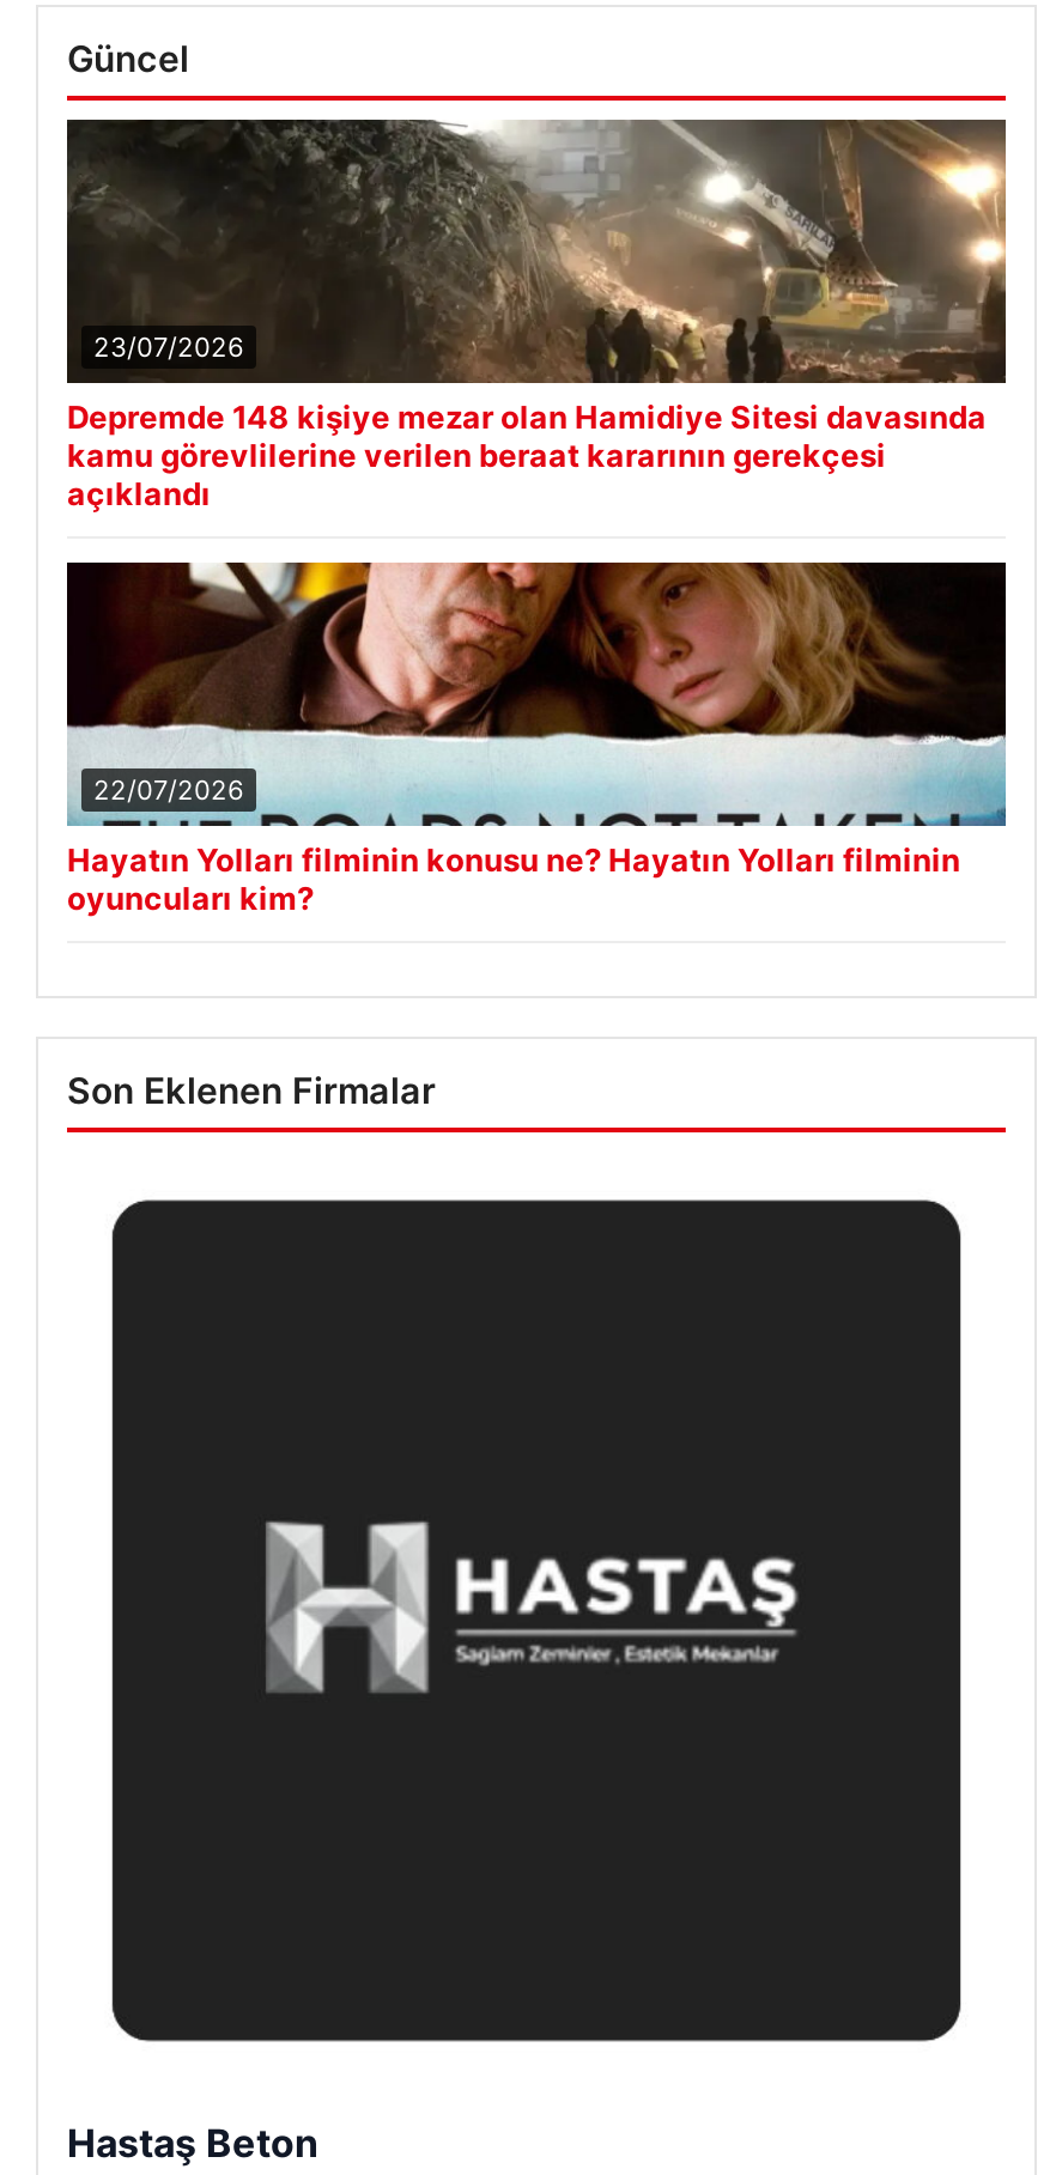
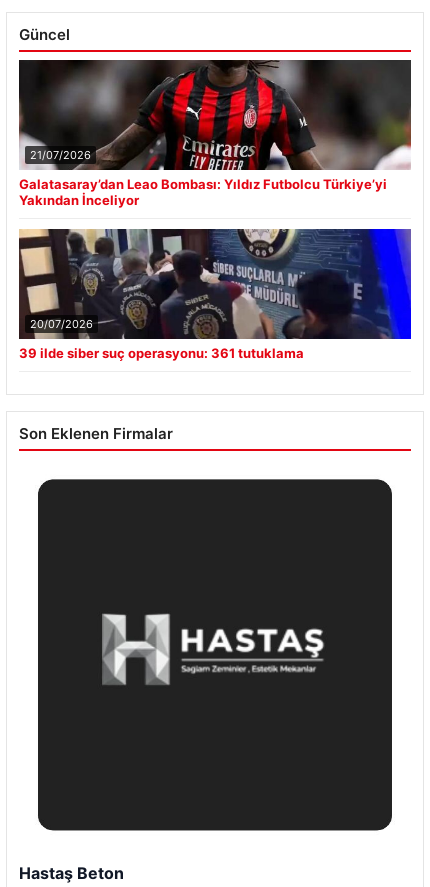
- [image]
- 23/07/2026
+ [image]
+ 21/07/2026

- Depremde 148 kişiye mezar olan Hamidiye Sitesi davasında
- kamu görevlilerine verilen beraat kararının gerekçesi
- açıklandı
+ Galatasaray’dan Leao Bombası: Yıldız Futbolcu Türkiye’yi
+ Yakından İnceliyor

- [image]
- 22/07/2026
+ [image]
+ 20/07/2026

- Hayatın Yolları filminin konusu ne? Hayatın Yolları filminin
- oyuncuları kim?
+ 39 ilde siber suç operasyonu: 361 tutuklama
